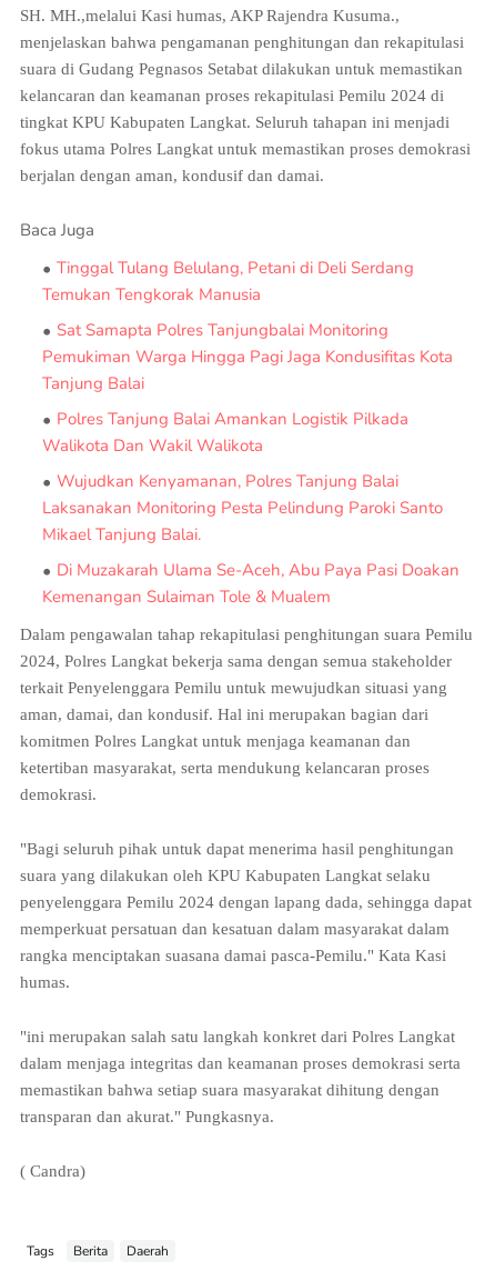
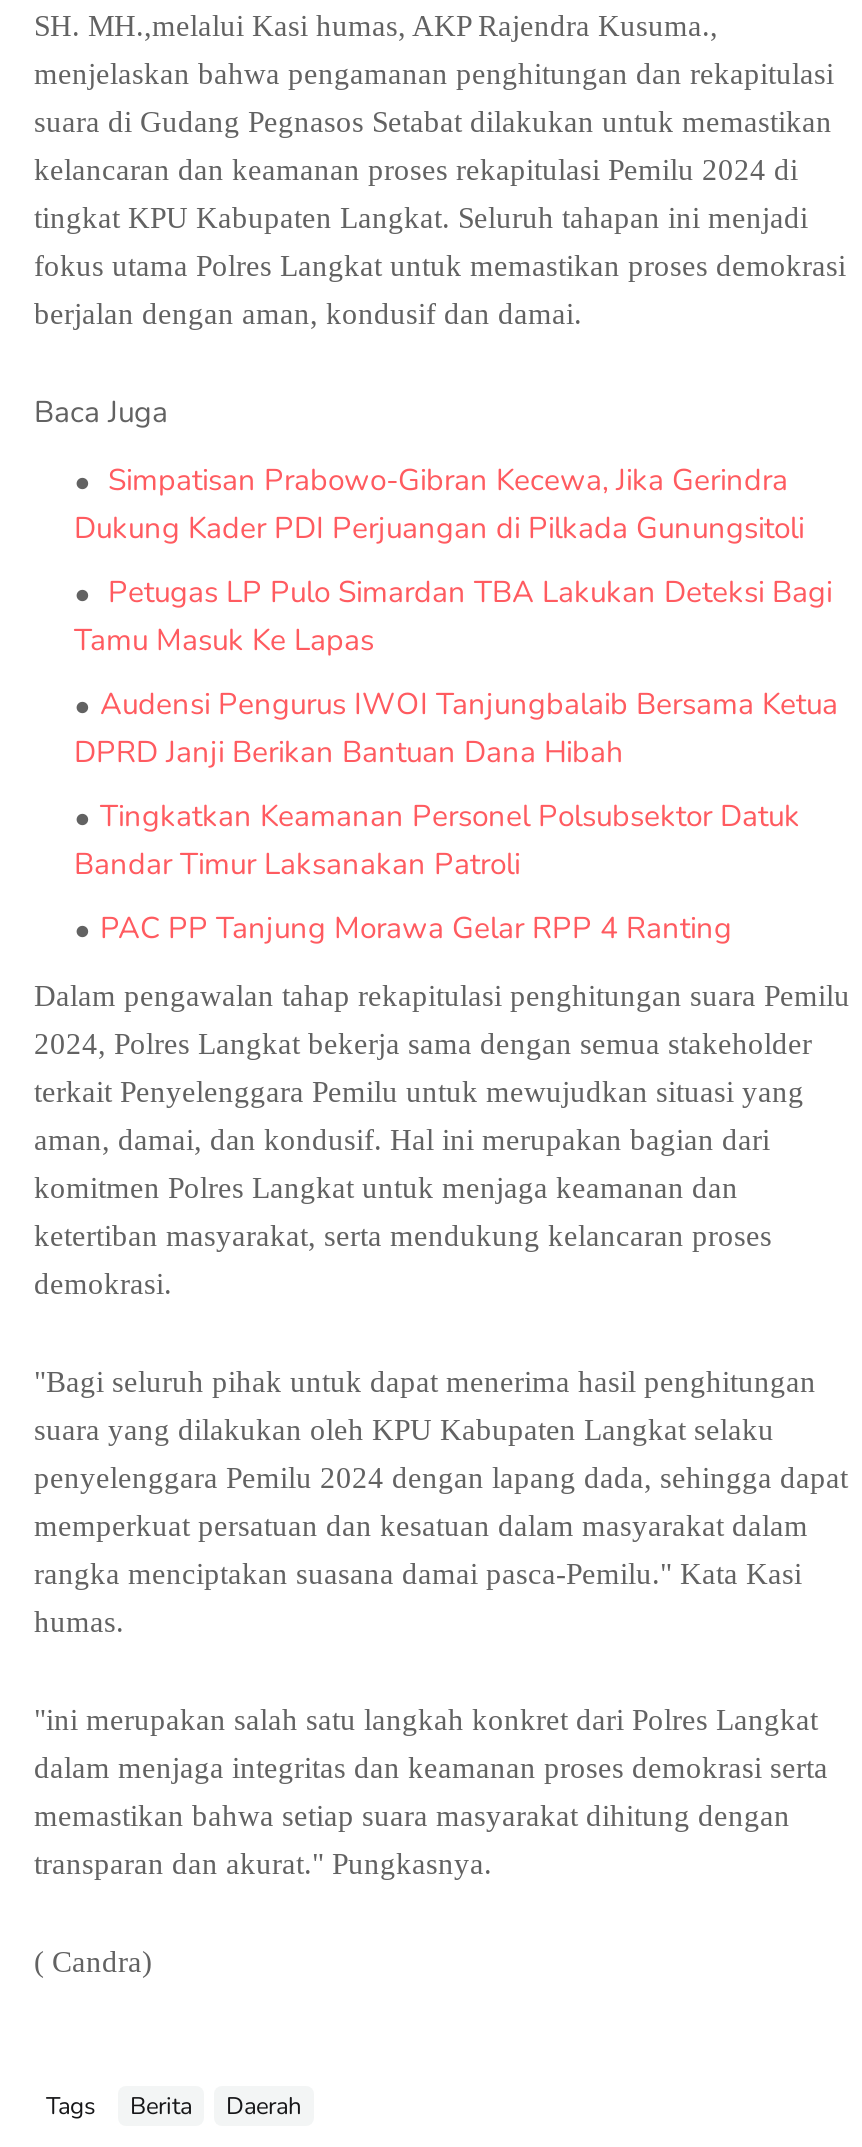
- Tinggal Tulang Belulang, Petani di Deli Serdang
- Temukan Tengkorak Manusia
+ Simpatisan Prabowo-Gibran Kecewa, Jika Gerindra
+ Dukung Kader PDI Perjuangan di Pilkada Gunungsitoli

- Sat Samapta Polres Tanjungbalai Monitoring
- Pemukiman Warga Hingga Pagi Jaga Kondusifitas Kota
- Tanjung Balai
+ Petugas LP Pulo Simardan TBA Lakukan Deteksi Bagi
+ Tamu Masuk Ke Lapas

- Polres Tanjung Balai Amankan Logistik Pilkada
- Walikota Dan Wakil Walikota
+ Audensi Pengurus IWOI Tanjungbalaib Bersama Ketua
+ DPRD Janji Berikan Bantuan Dana Hibah

- Wujudkan Kenyamanan, Polres Tanjung Balai
- Laksanakan Monitoring Pesta Pelindung Paroki Santo
- Mikael Tanjung Balai.
+ Tingkatkan Keamanan Personel Polsubsektor Datuk
+ Bandar Timur Laksanakan Patroli

- Di Muzakarah Ulama Se-Aceh, Abu Paya Pasi Doakan
- Kemenangan Sulaiman Tole & Mualem
+ PAC PP Tanjung Morawa Gelar RPP 4 Ranting
